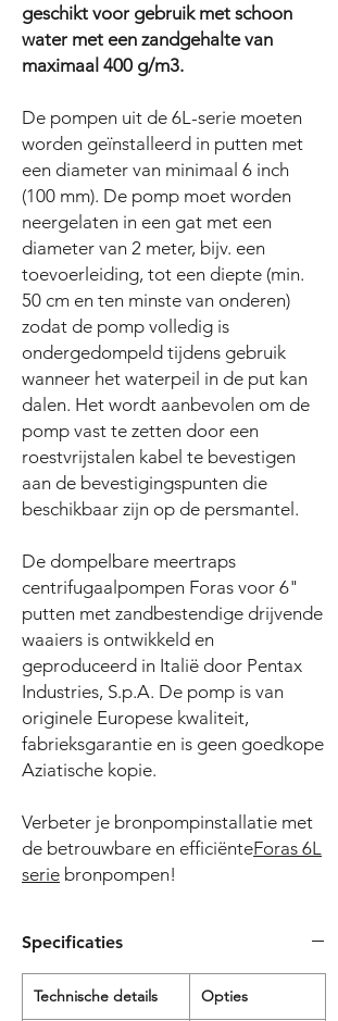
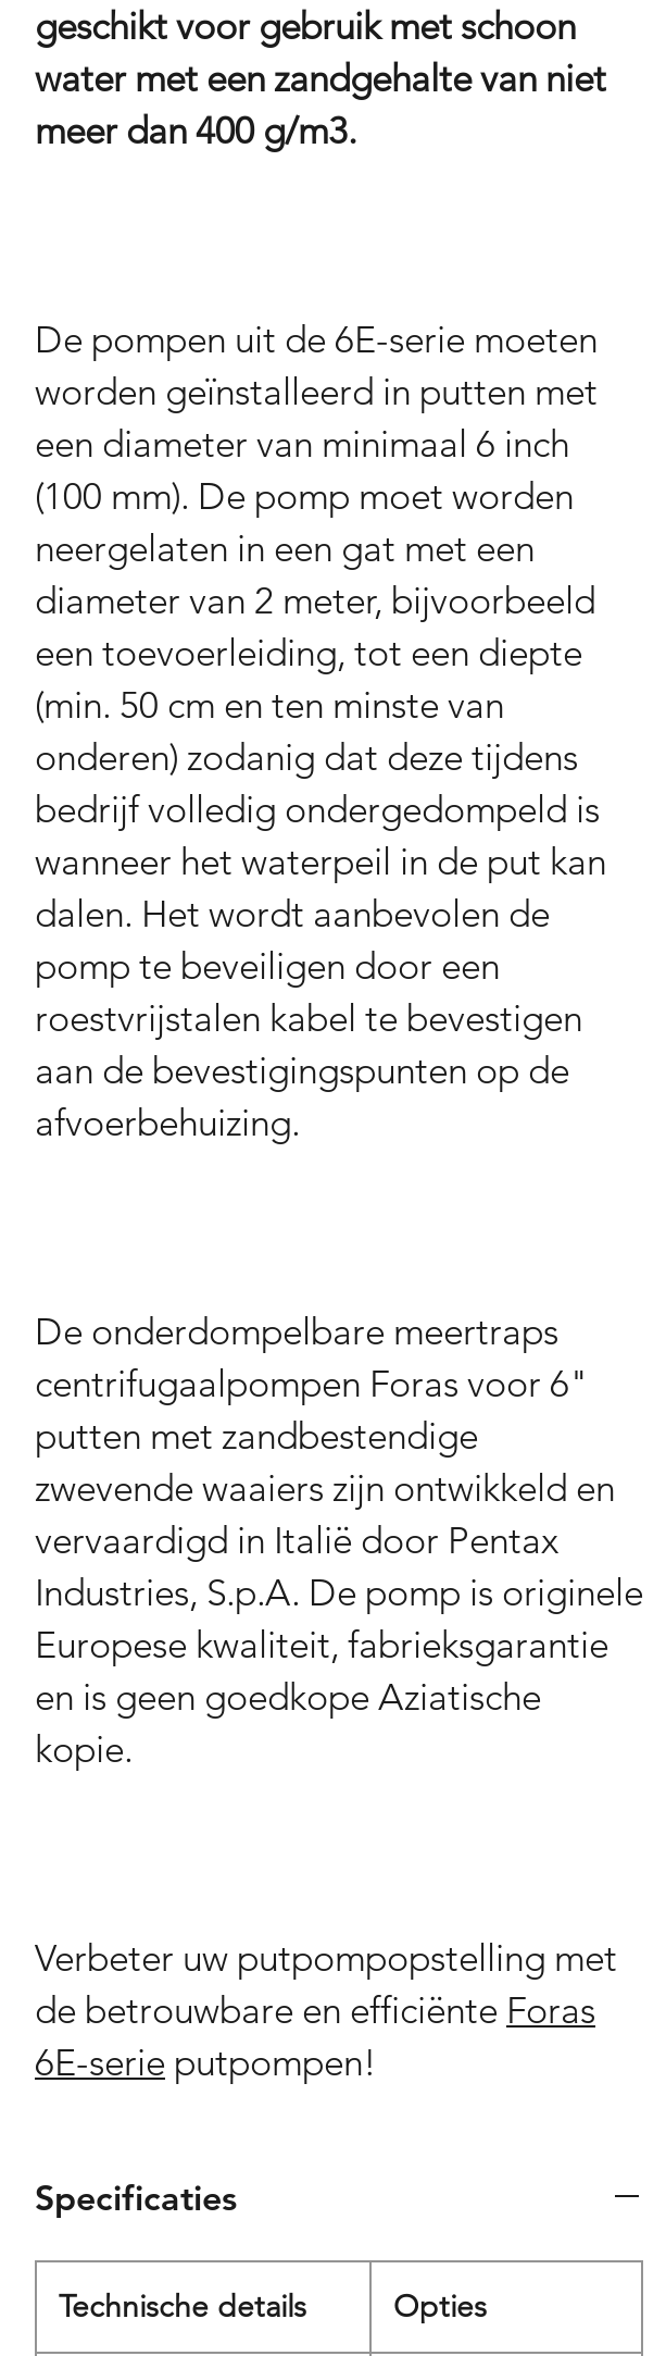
- water met een zandgehalte van
- maximaal 400 g/m3.
+ water met een zandgehalte van niet
+ meer dan 400 g/m3.

- De pompen uit de 6L-serie moeten
+ De pompen uit de 6E-serie moeten

- diameter van 2 meter, bijv. een
- toevoerleiding, tot een diepte (min.
- 50 cm en ten minste van onderen)
- zodat de pomp volledig is
- ondergedompeld tijdens gebruik
+ diameter van 2 meter, bijvoorbeeld
+ een toevoerleiding, tot een diepte
+ (min. 50 cm en ten minste van
+ onderen) zodanig dat deze tijdens
+ bedrijf volledig ondergedompeld is

- dalen. Het wordt aanbevolen om de
- pomp vast te zetten door een
+ dalen. Het wordt aanbevolen de
+ pomp te beveiligen door een

- aan de bevestigingspunten die
- beschikbaar zijn op de persmantel.
+ aan de bevestigingspunten op de
+ afvoerbehuizing.

- De dompelbare meertraps
+ De onderdompelbare meertraps

- putten met zandbestendige drijvende
- waaiers is ontwikkeld en
- geproduceerd in Italië door Pentax
- Industries, S.p.A. De pomp is van
- originele Europese kwaliteit,
- fabrieksgarantie en is geen goedkope
- Aziatische kopie.
+ putten met zandbestendige
+ zwevende waaiers zijn ontwikkeld en
+ vervaardigd in Italië door Pentax
+ Industries, S.p.A. De pomp is originele
+ Europese kwaliteit, fabrieksgarantie
+ en is geen goedkope Aziatische
+ kopie.

- Verbeter je bronpompinstallatie met
- de betrouwbare en efficiënte Foras 6L
- serie bronpompen!
+ Verbeter uw putpompopstelling met
+ de betrouwbare en efficiënte Foras
+ 6E-serie putpompen!
